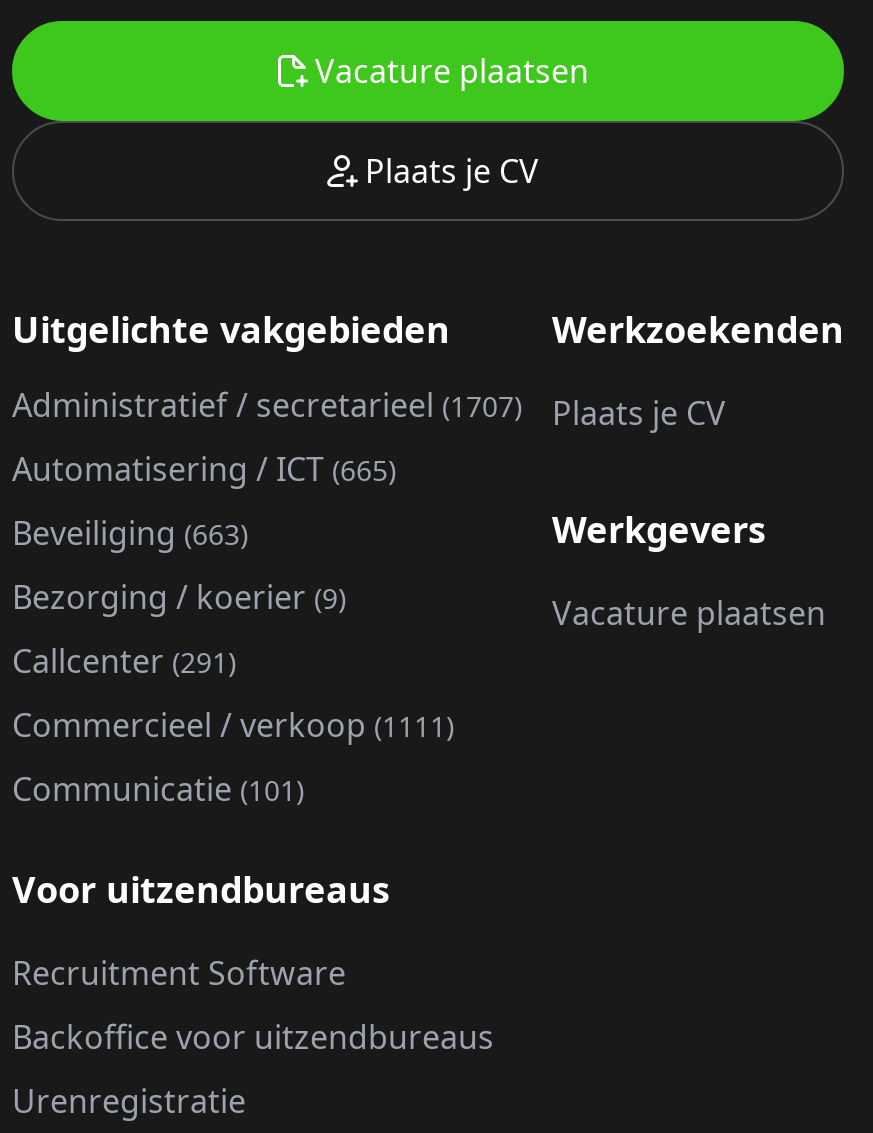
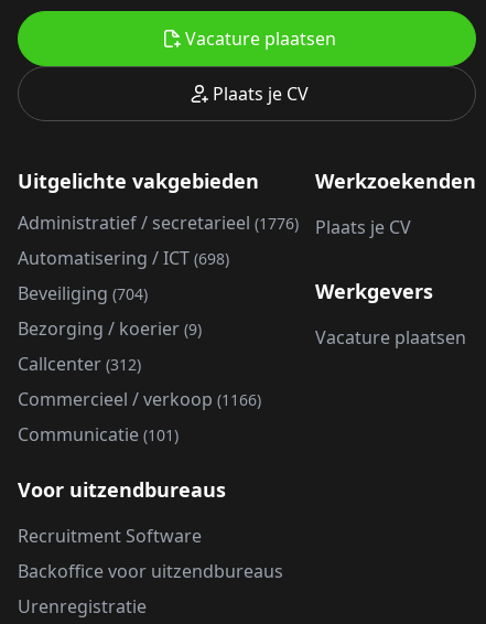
- Administratief / secretarieel (1707)
+ Administratief / secretarieel (1776)

- Automatisering / ICT (665)
+ Automatisering / ICT (698)

- Beveiliging (663)
+ Beveiliging (704)

- Callcenter (291)
+ Callcenter (312)

- Commercieel / verkoop (1111)
+ Commercieel / verkoop (1166)
